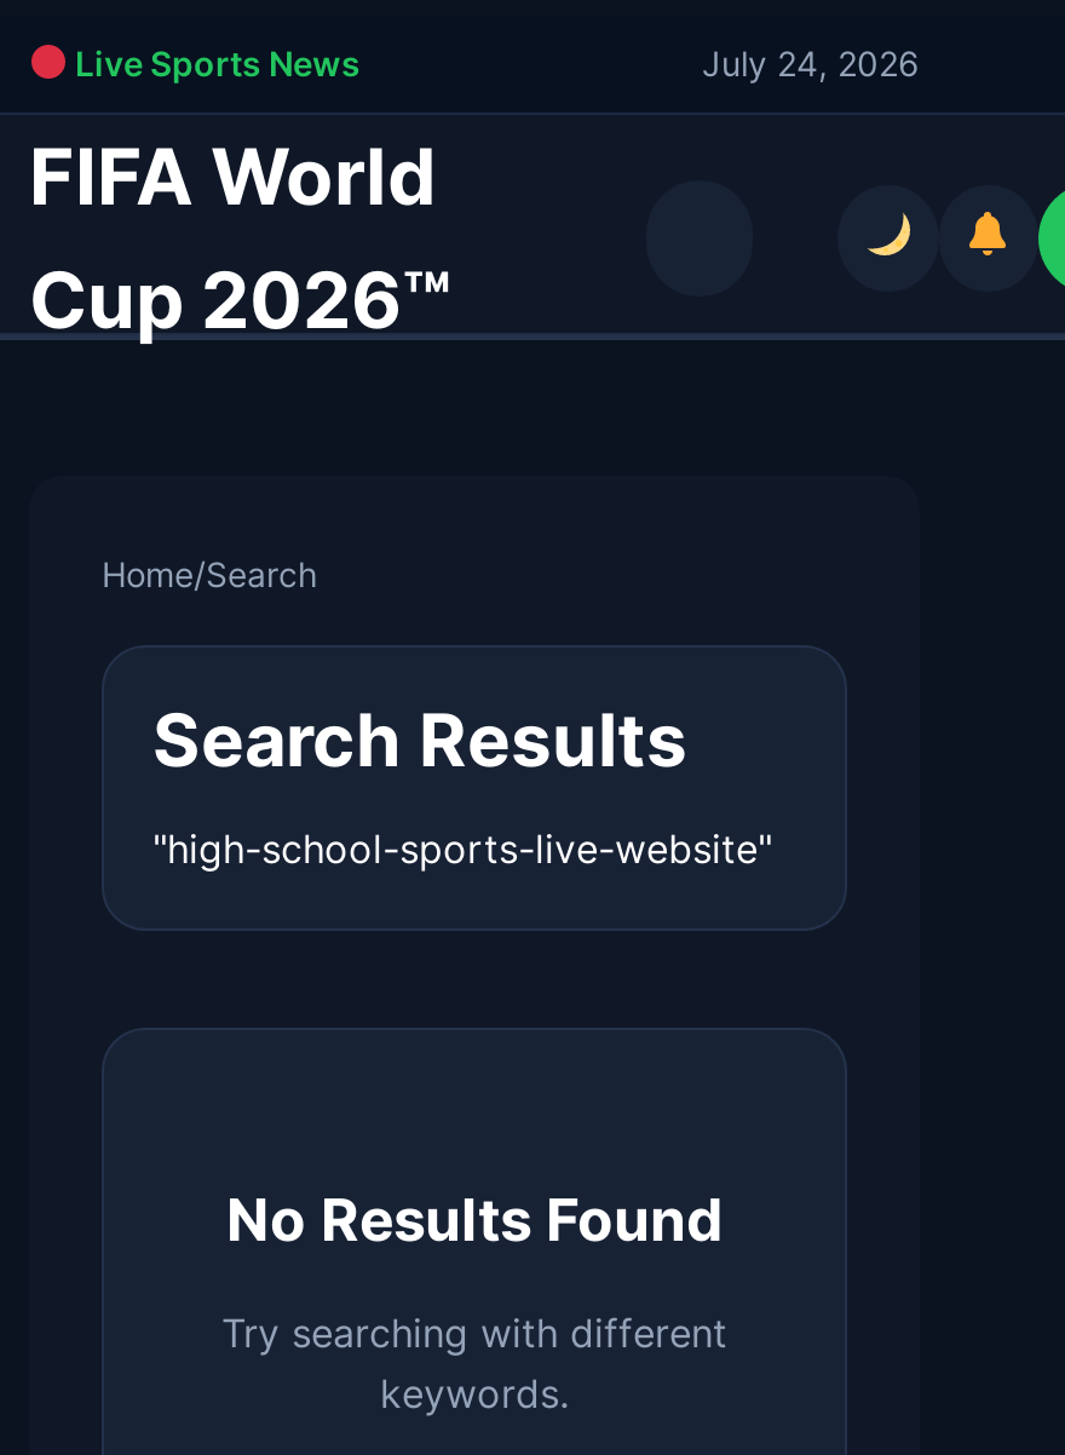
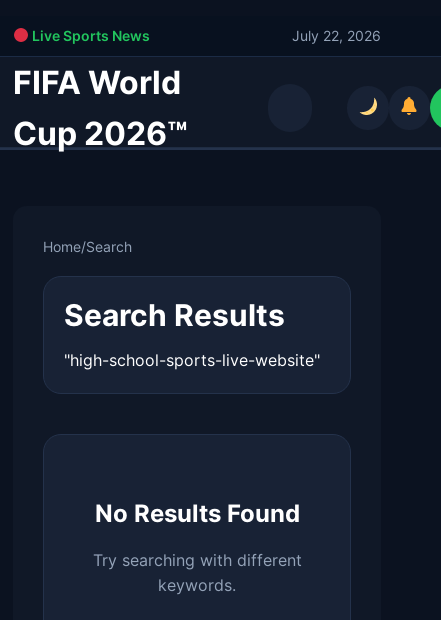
- July 24, 2026
+ July 22, 2026
